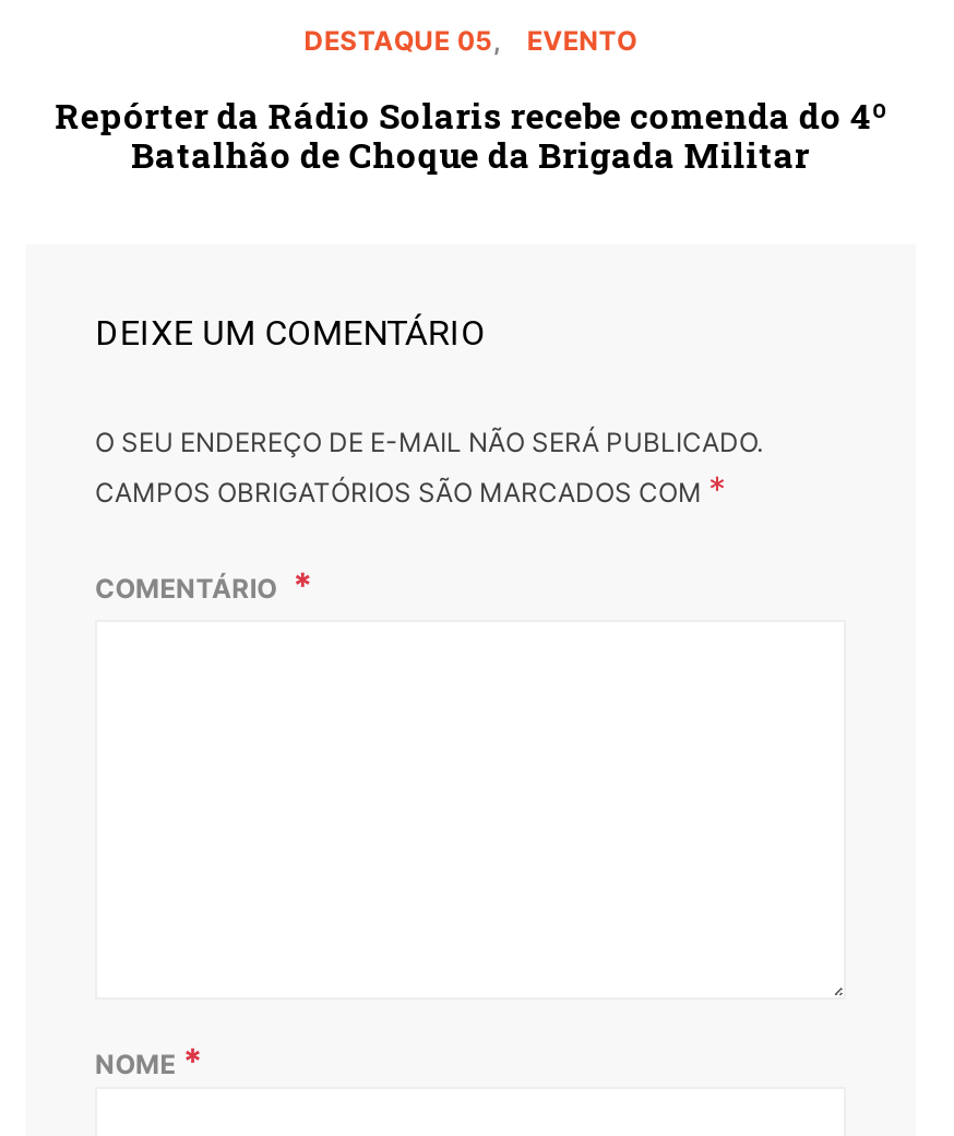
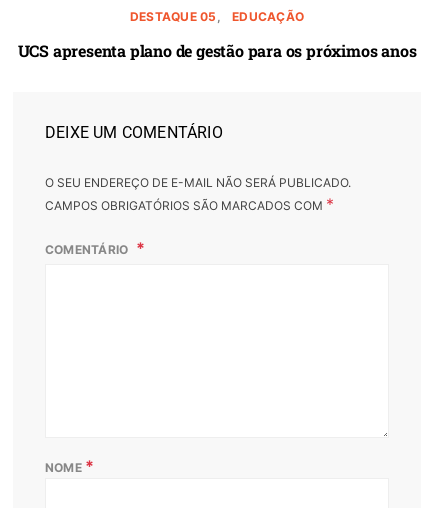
- EVENTO
+ EDUCAÇÃO

- Repórter da Rádio Solaris recebe comenda do 4º
- Batalhão de Choque da Brigada Militar
+ UCS apresenta plano de gestão para os próximos anos
